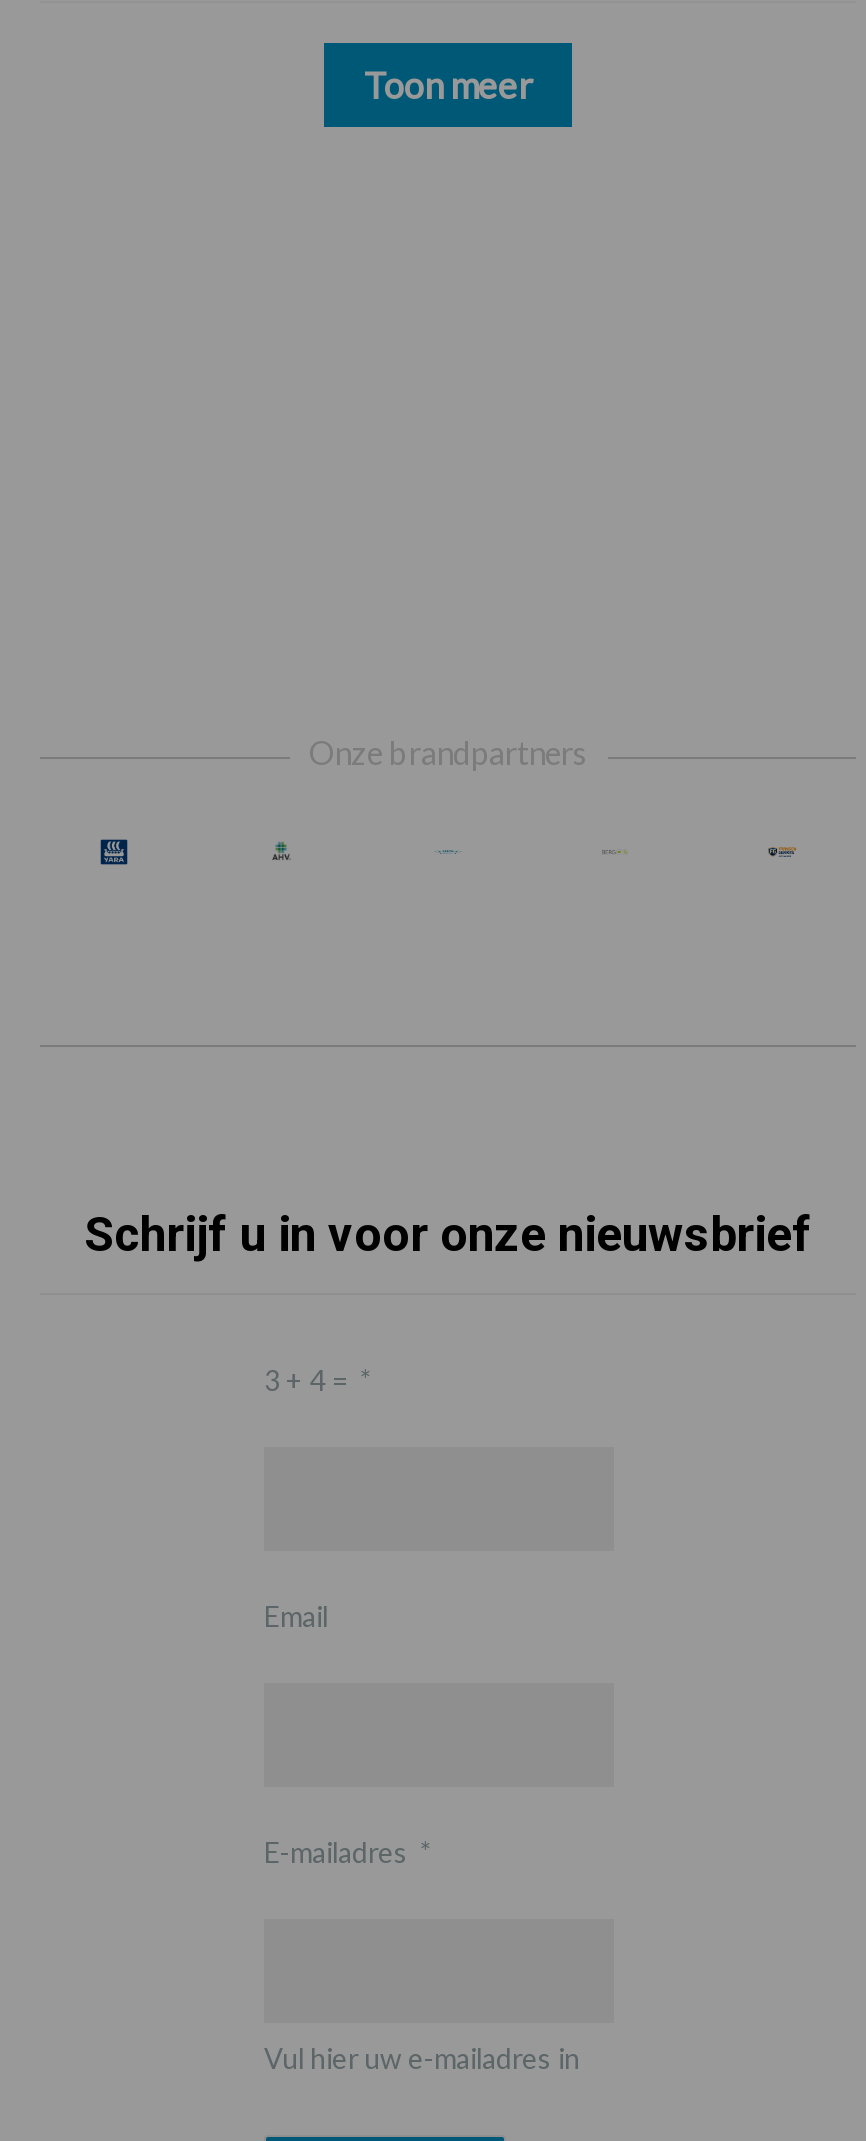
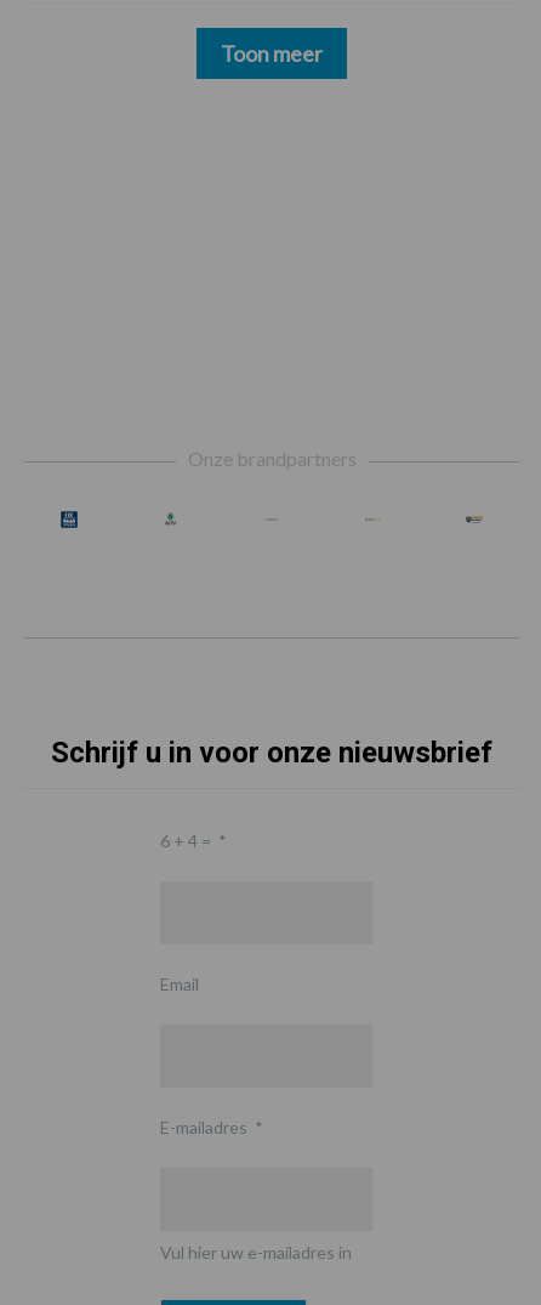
- 3 + 4 = *
+ 6 + 4 = *
